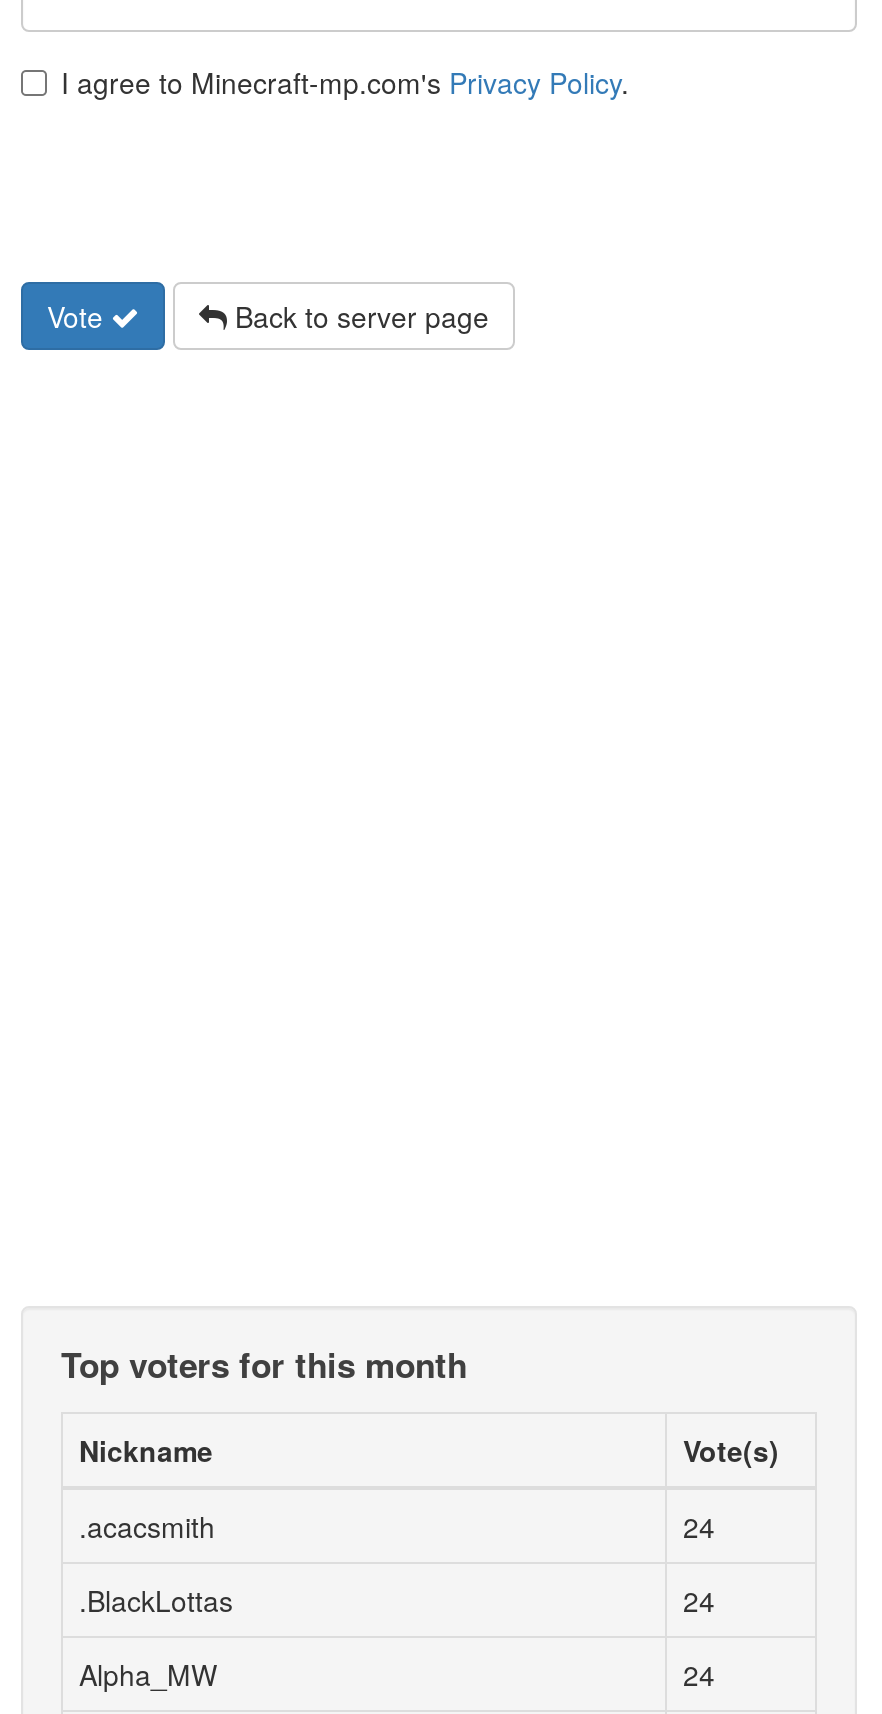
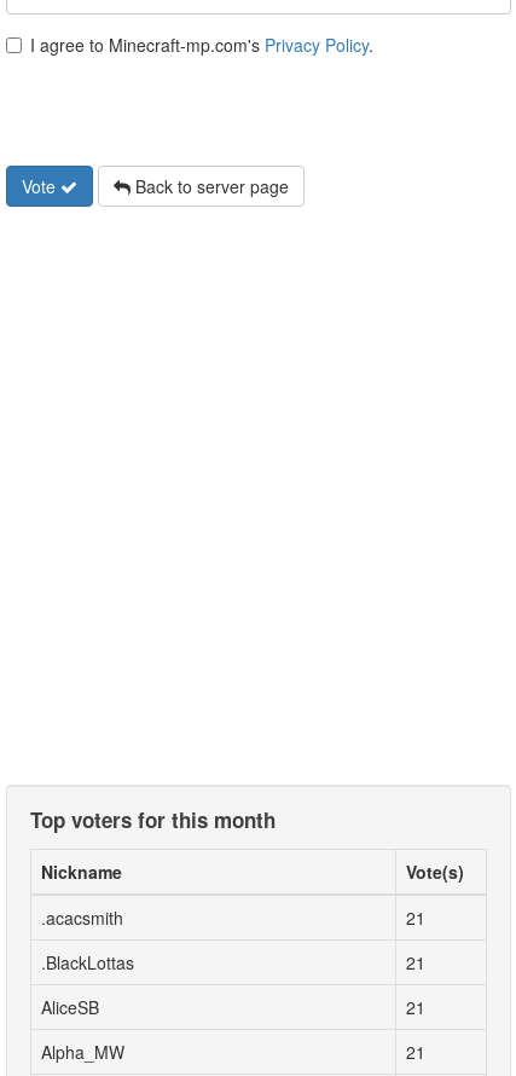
- 24
+ 21

- 24
+ 21
+ AliceSB
+ 21

- 24
+ 21
